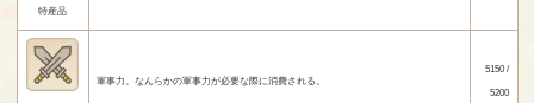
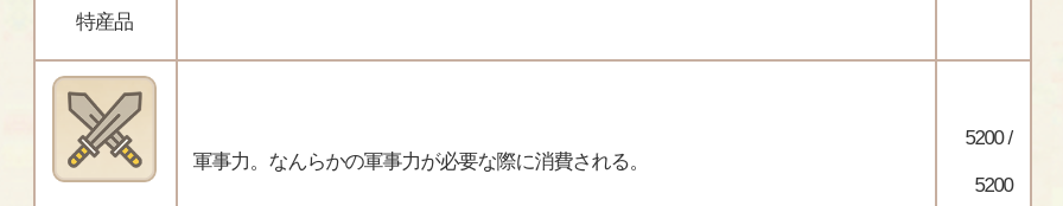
- 5150 /
+ 5200 /
